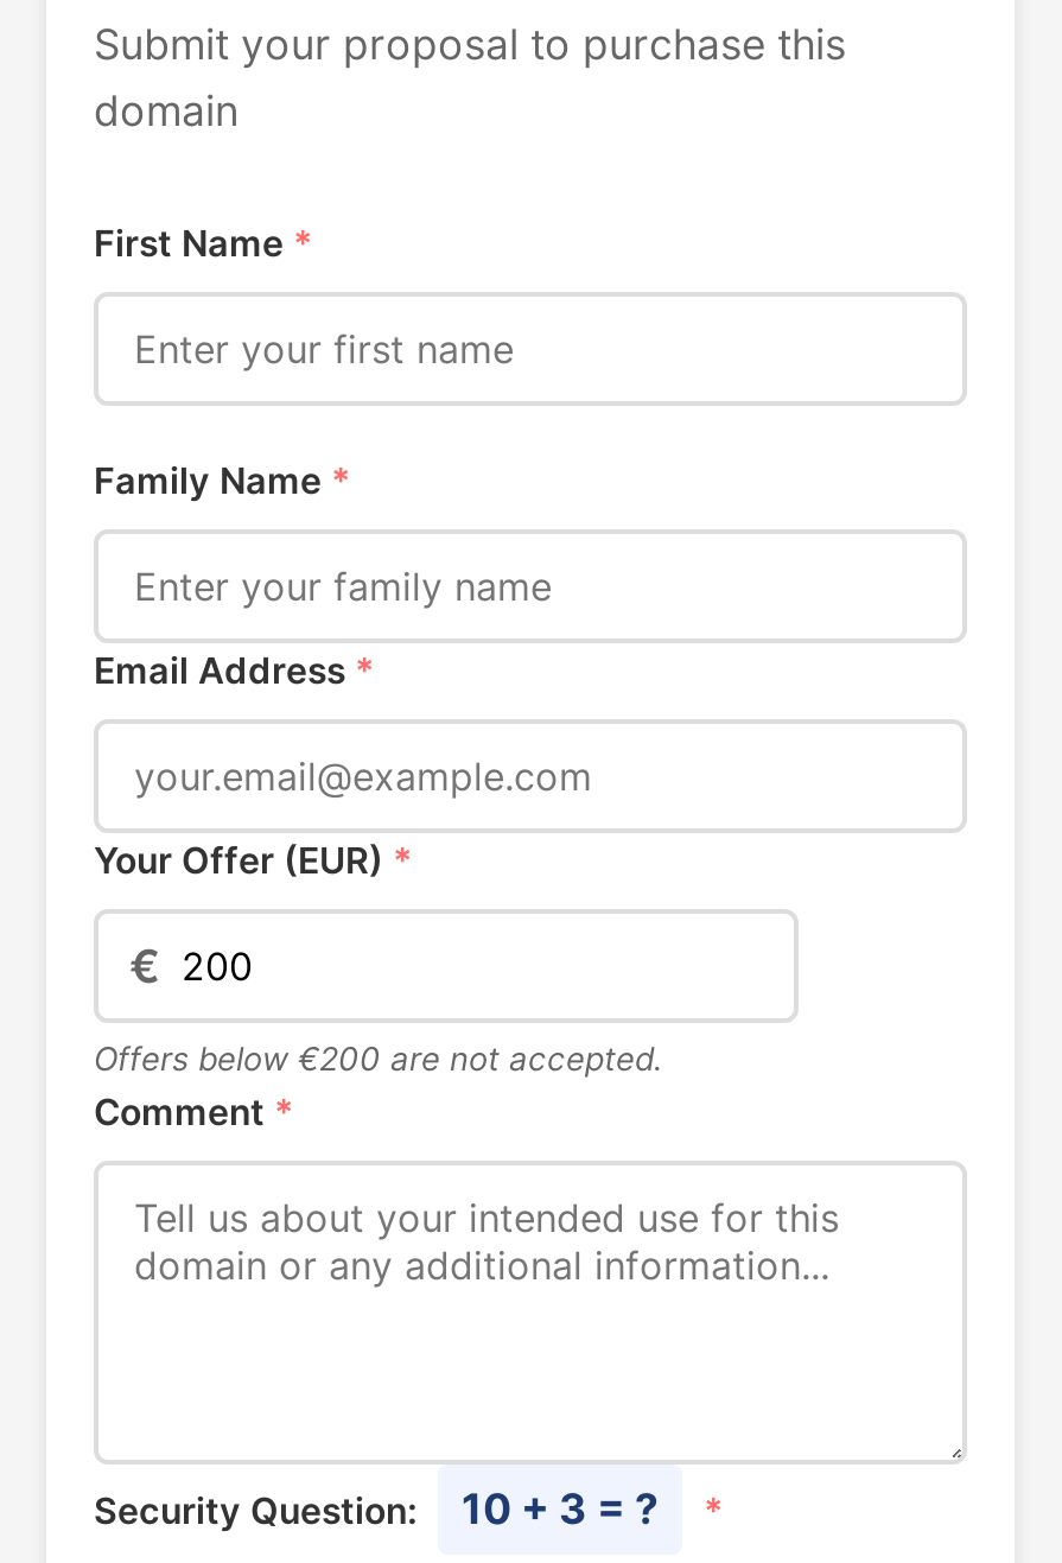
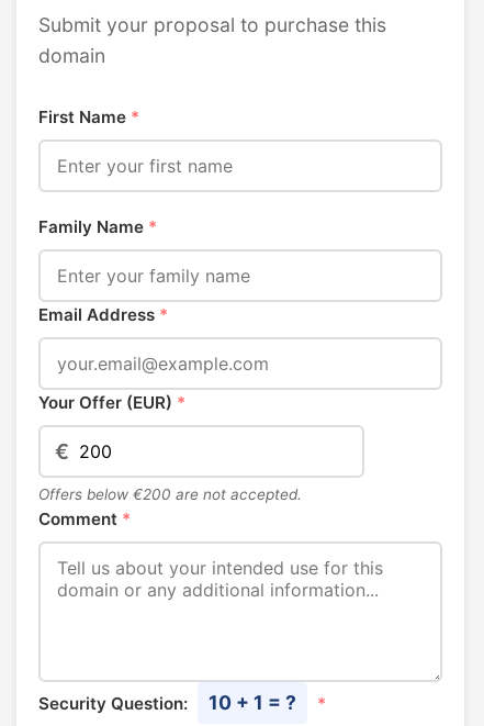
- 10 + 3 = ?
+ 10 + 1 = ?
